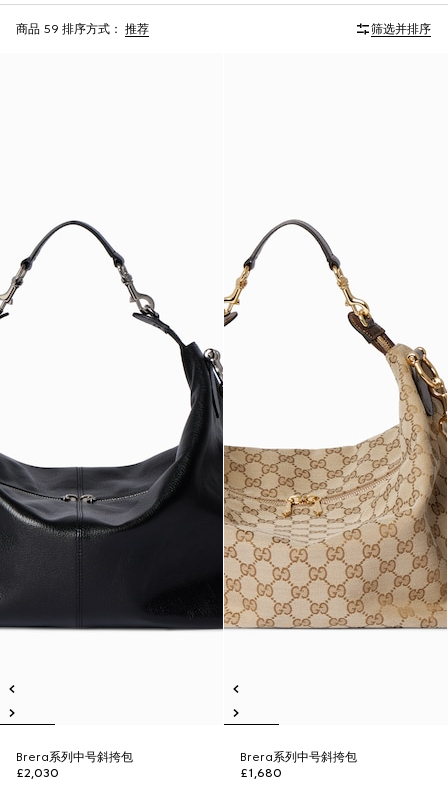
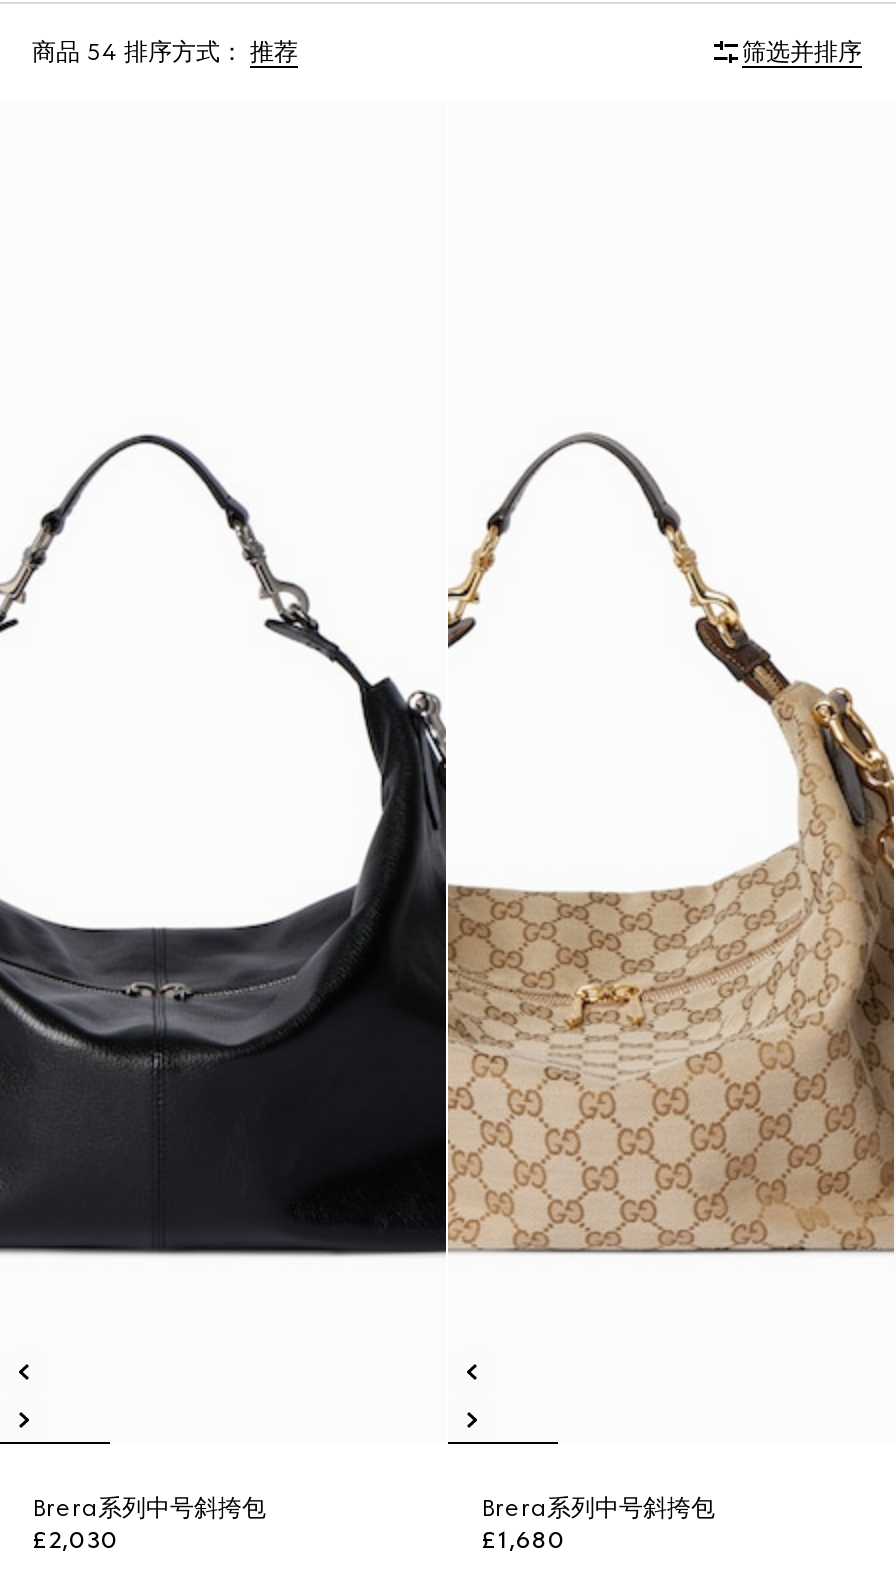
- 商品 59排序方式： 推荐
+ 商品 54排序方式： 推荐
